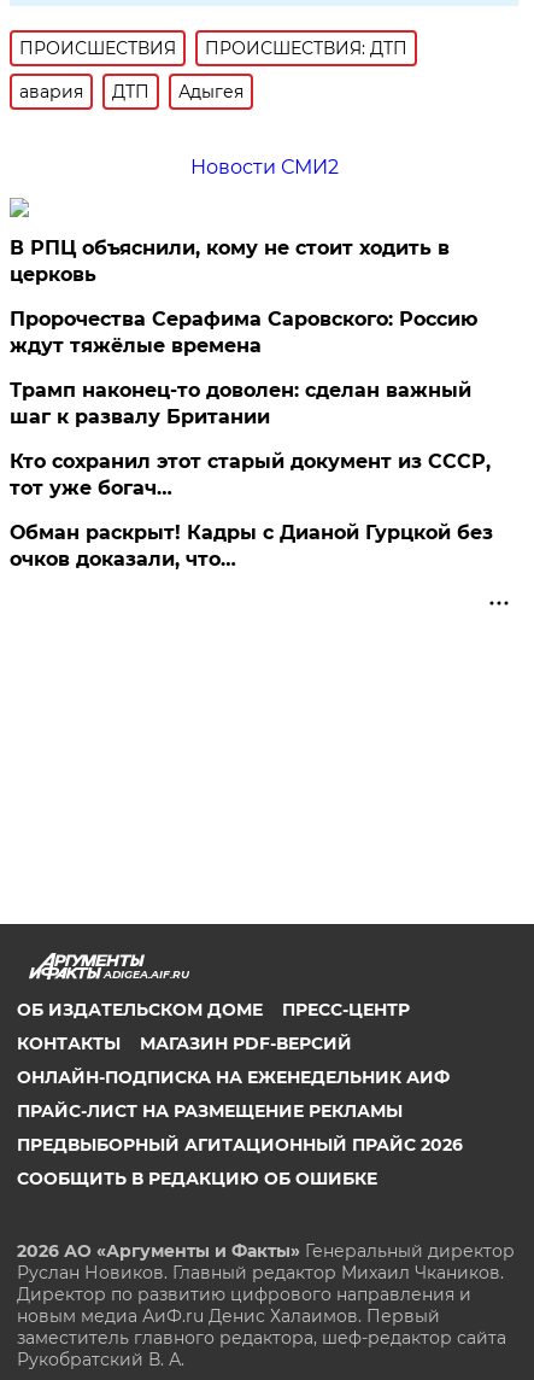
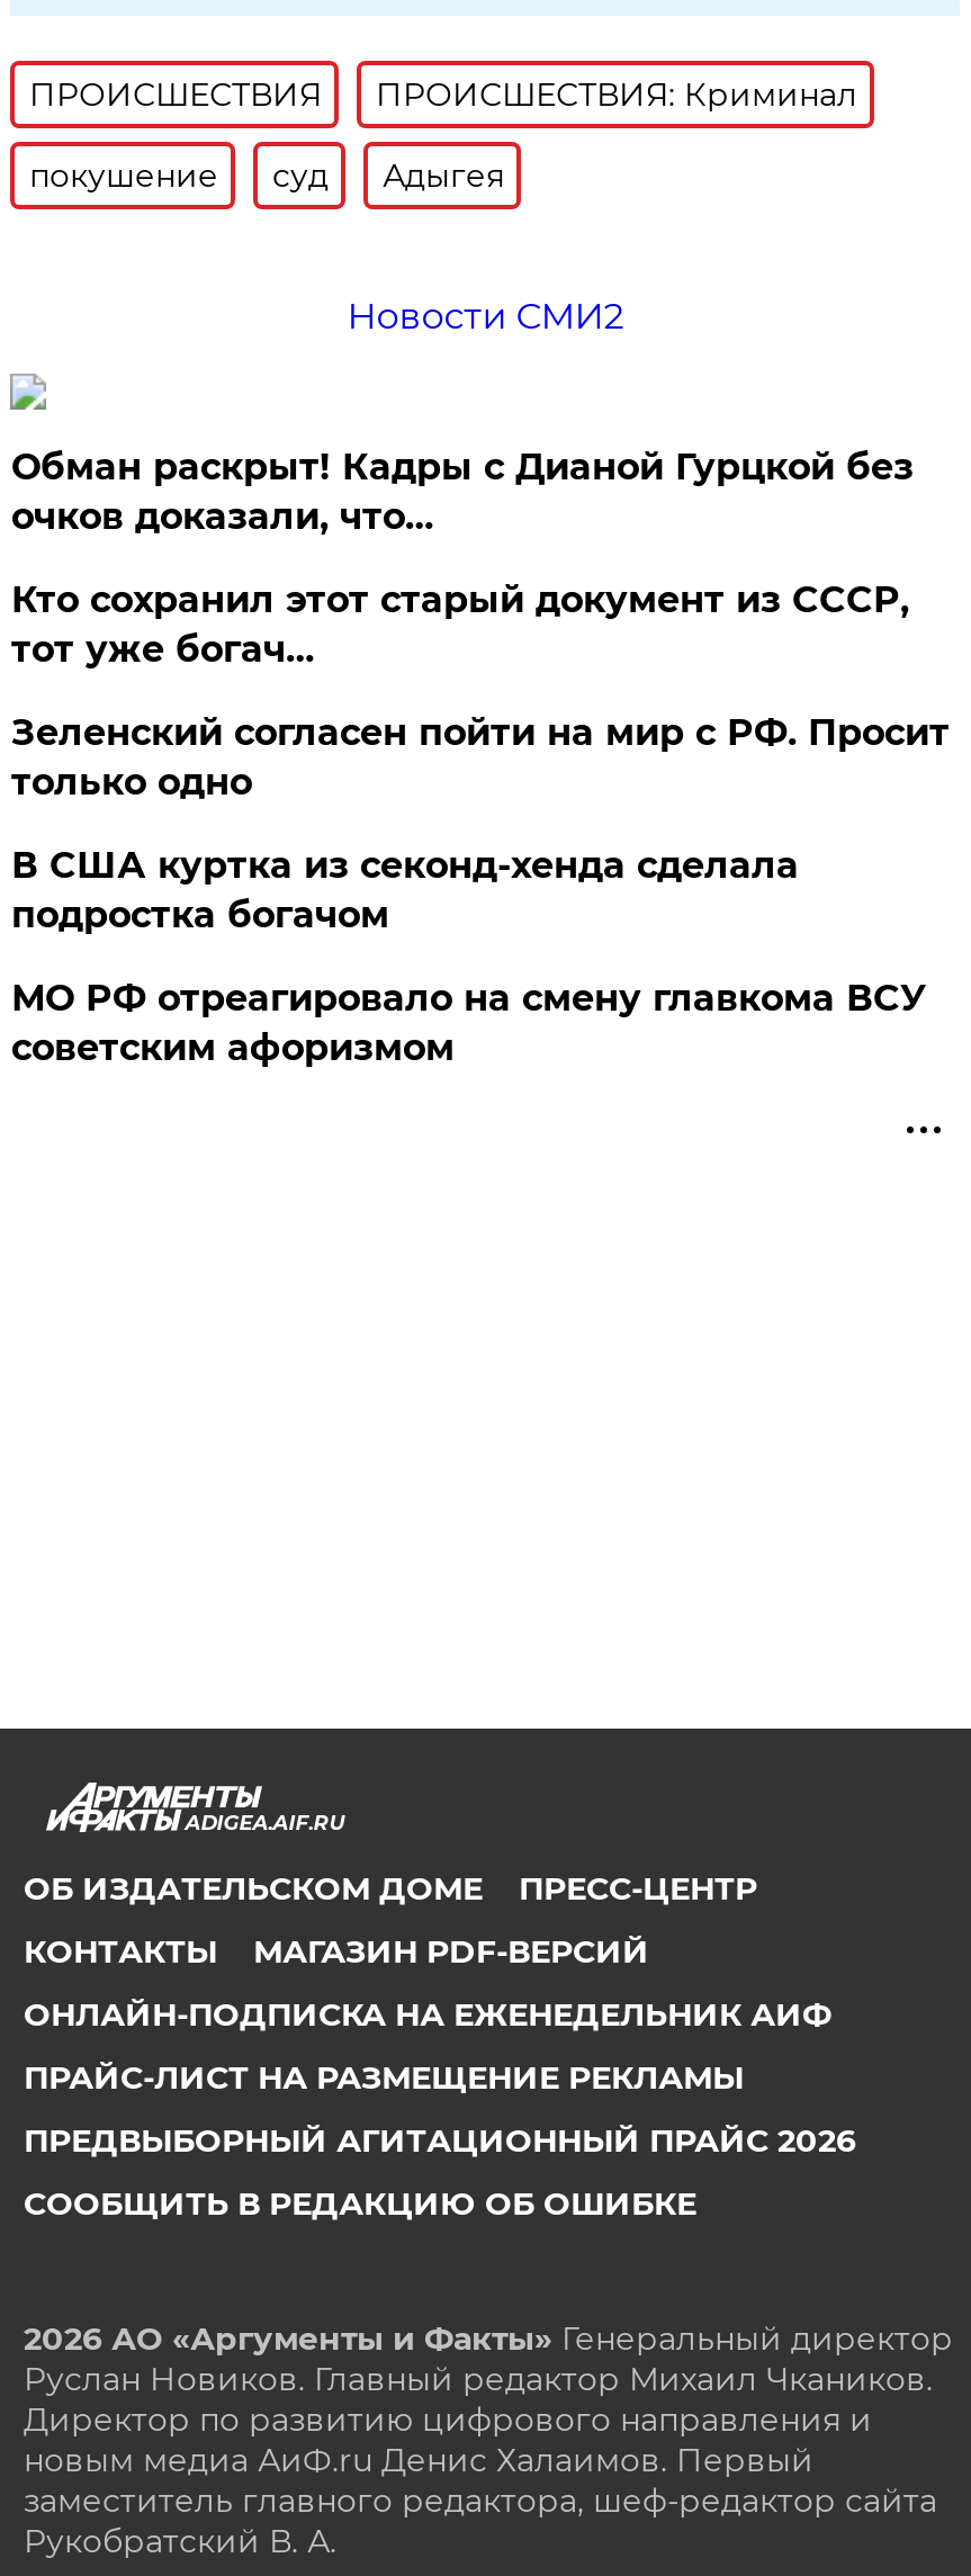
- ПРОИСШЕСТВИЯ: ДТП
+ ПРОИСШЕСТВИЯ: Криминал

- авария
- ДТП
+ покушение
+ суд

- В РПЦ объяснили, кому не стоит ходить в
- церковь
- Пророчества Серафима Саровского: Россию
- ждут тяжёлые времена
- Трамп наконец-то доволен: сделан важный
- шаг к развалу Британии

moved up: Кто сохранил этот старый документ из СССР, | тот уже богач…

+ Зеленский согласен пойти на мир с РФ. Просит
+ только одно
+ В США куртка из секонд-хенда сделала
+ подростка богачом
+ МО РФ отреагировало на смену главкома ВСУ
+ советским афоризмом

moved up: Обман раскрыт! Кадры с Дианой Гурцкой без | очков доказали, что…
